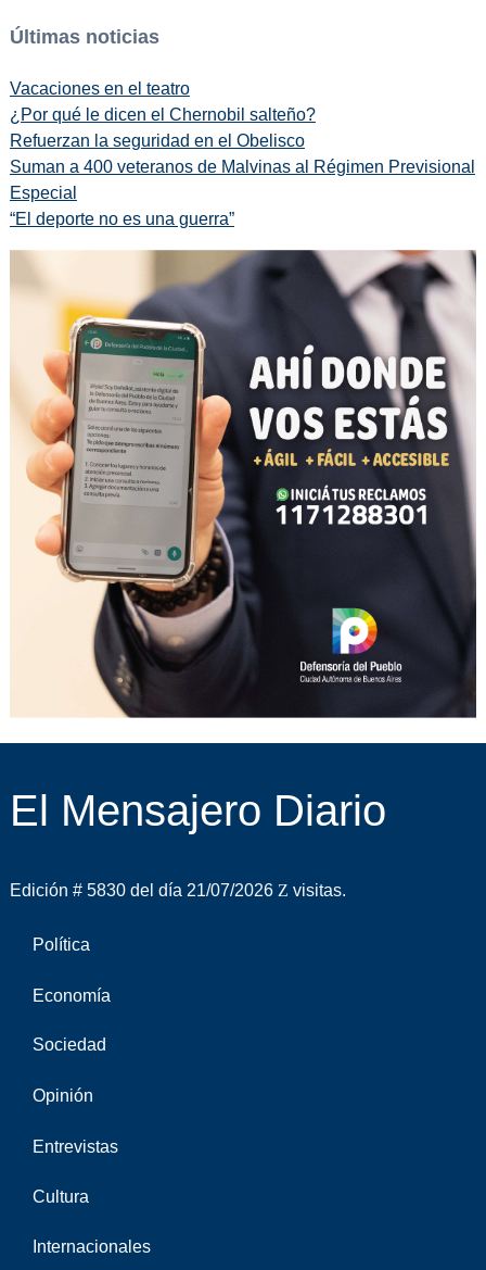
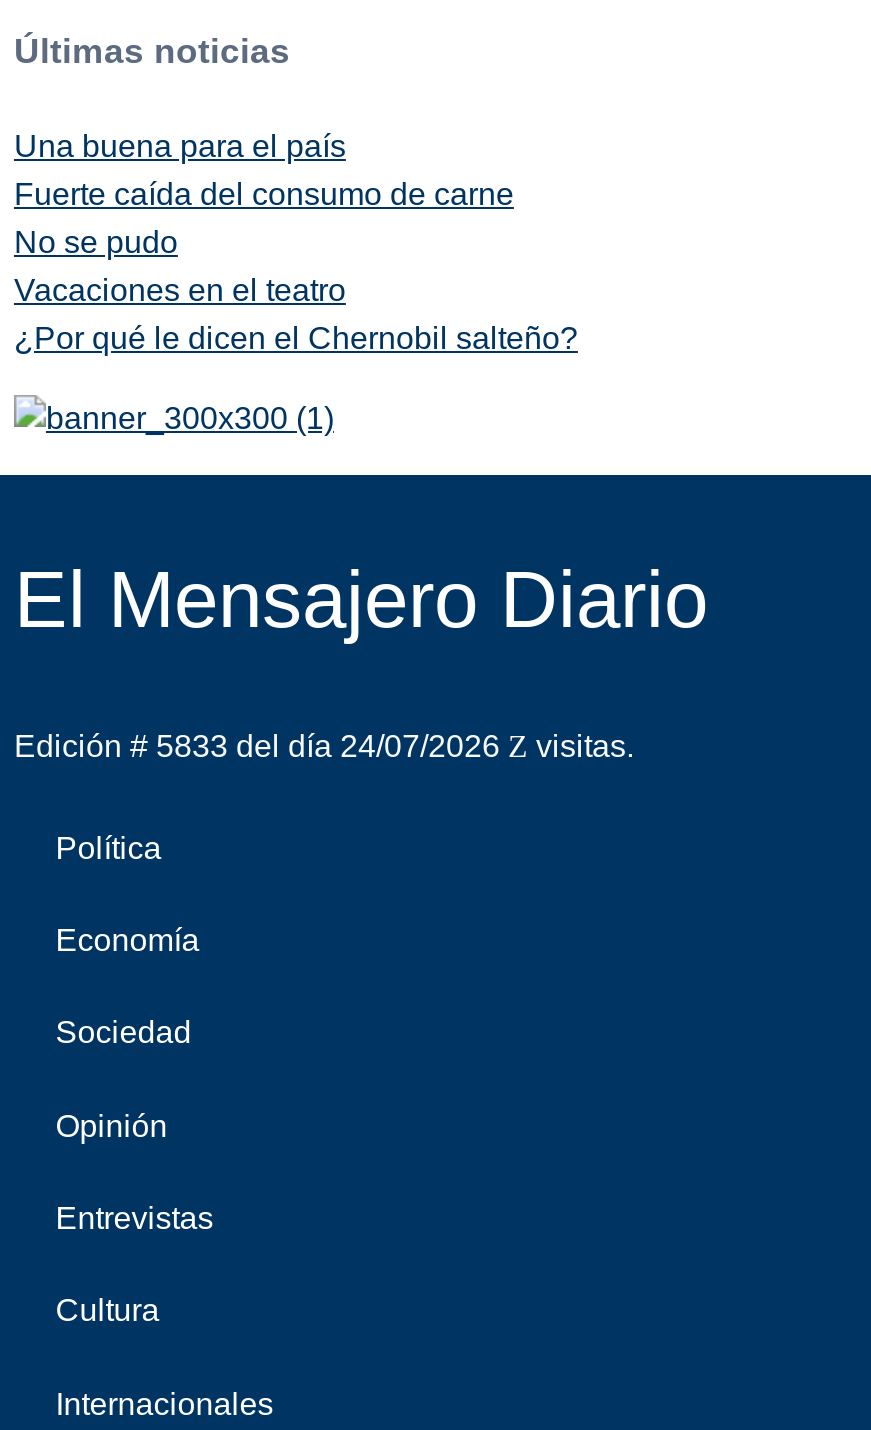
+ Una buena para el país
+ Fuerte caída del consumo de carne
+ No se pudo

moved down: Vacaciones en el teatro | ¿Por qué le dicen el Chernobil salteño?

- Refuerzan la seguridad en el Obelisco
- Suman a 400 veteranos de Malvinas al Régimen Previsional
- Especial
- “El deporte no es una guerra”

- [image]

- Edición # 5830 del día 21/07/2026
+ Edición # 5833 del día 24/07/2026
